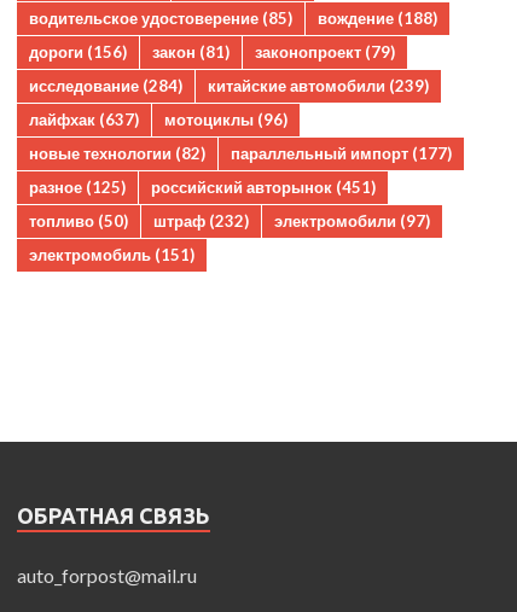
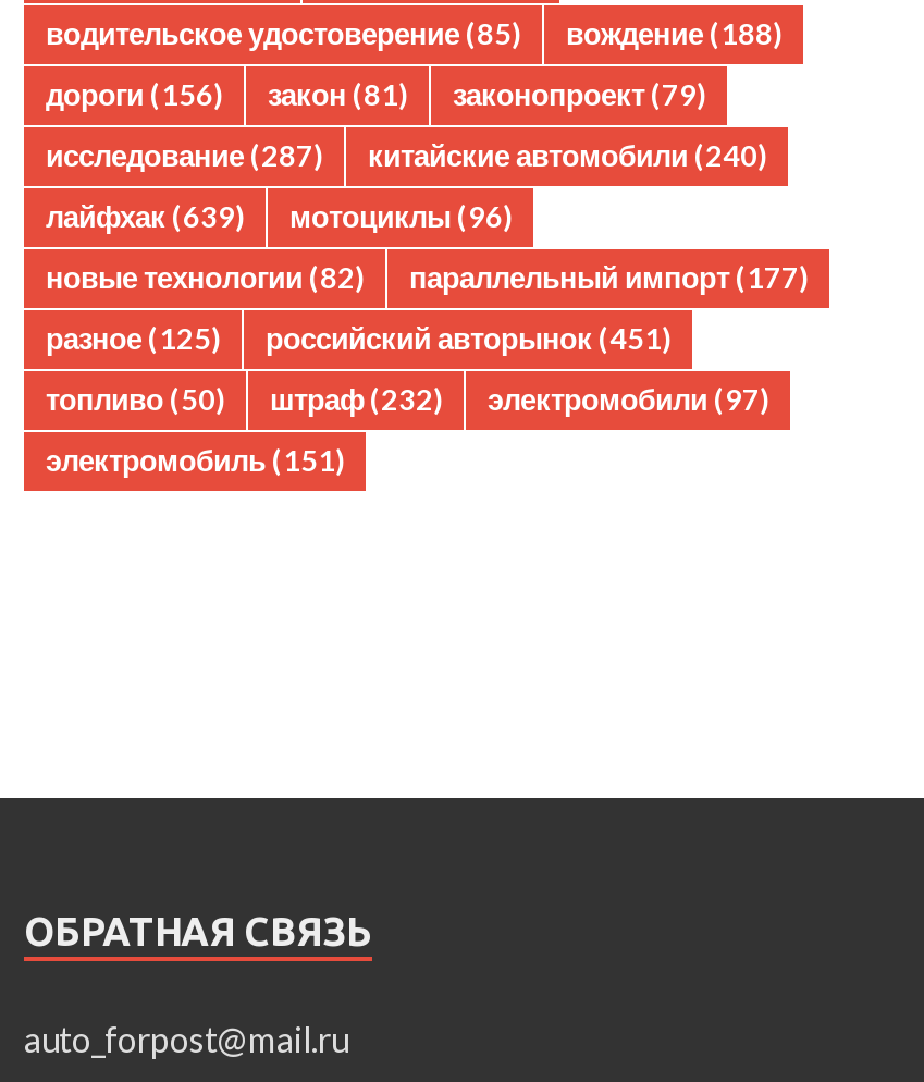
- исследование (284)
+ исследование (287)

- китайские автомобили (239)
+ китайские автомобили (240)

- лайфхак (637) мотоциклы (96)
+ лайфхак (639) мотоциклы (96)
